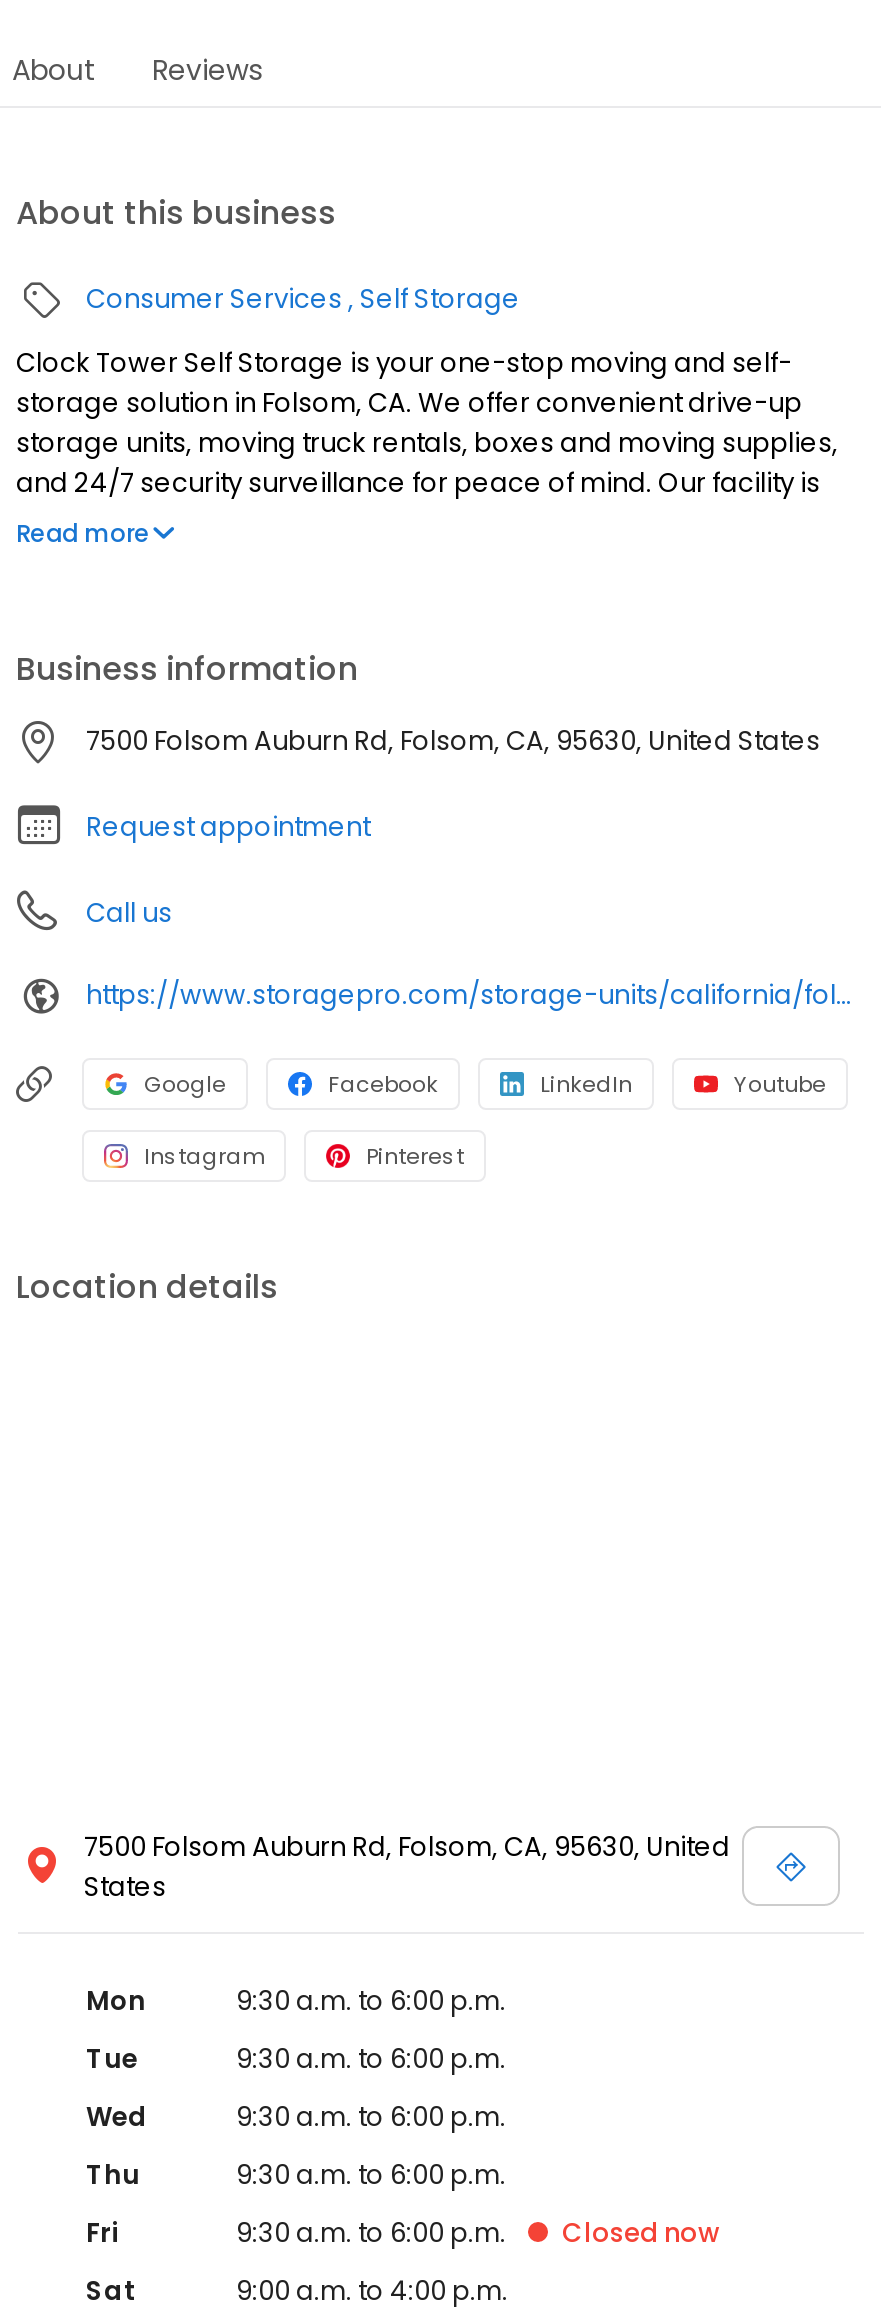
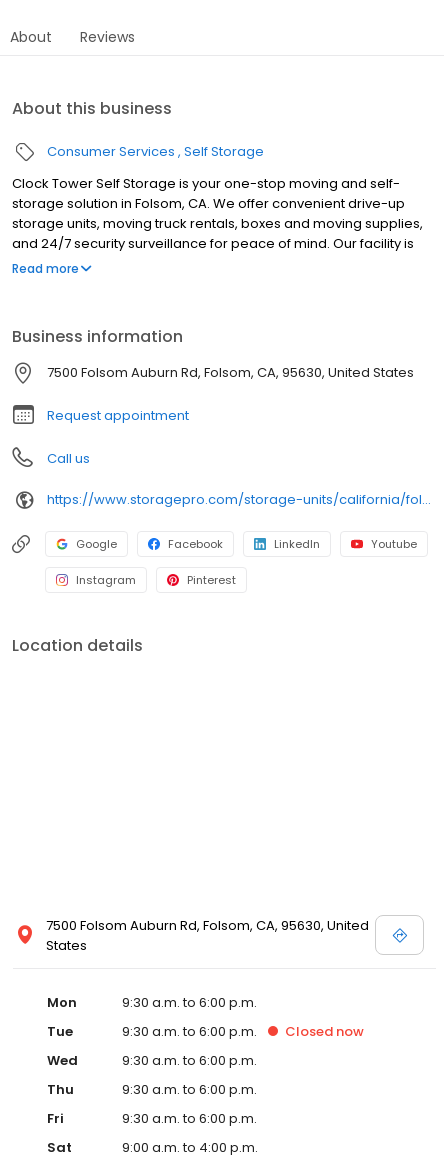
moved up: Closed now
